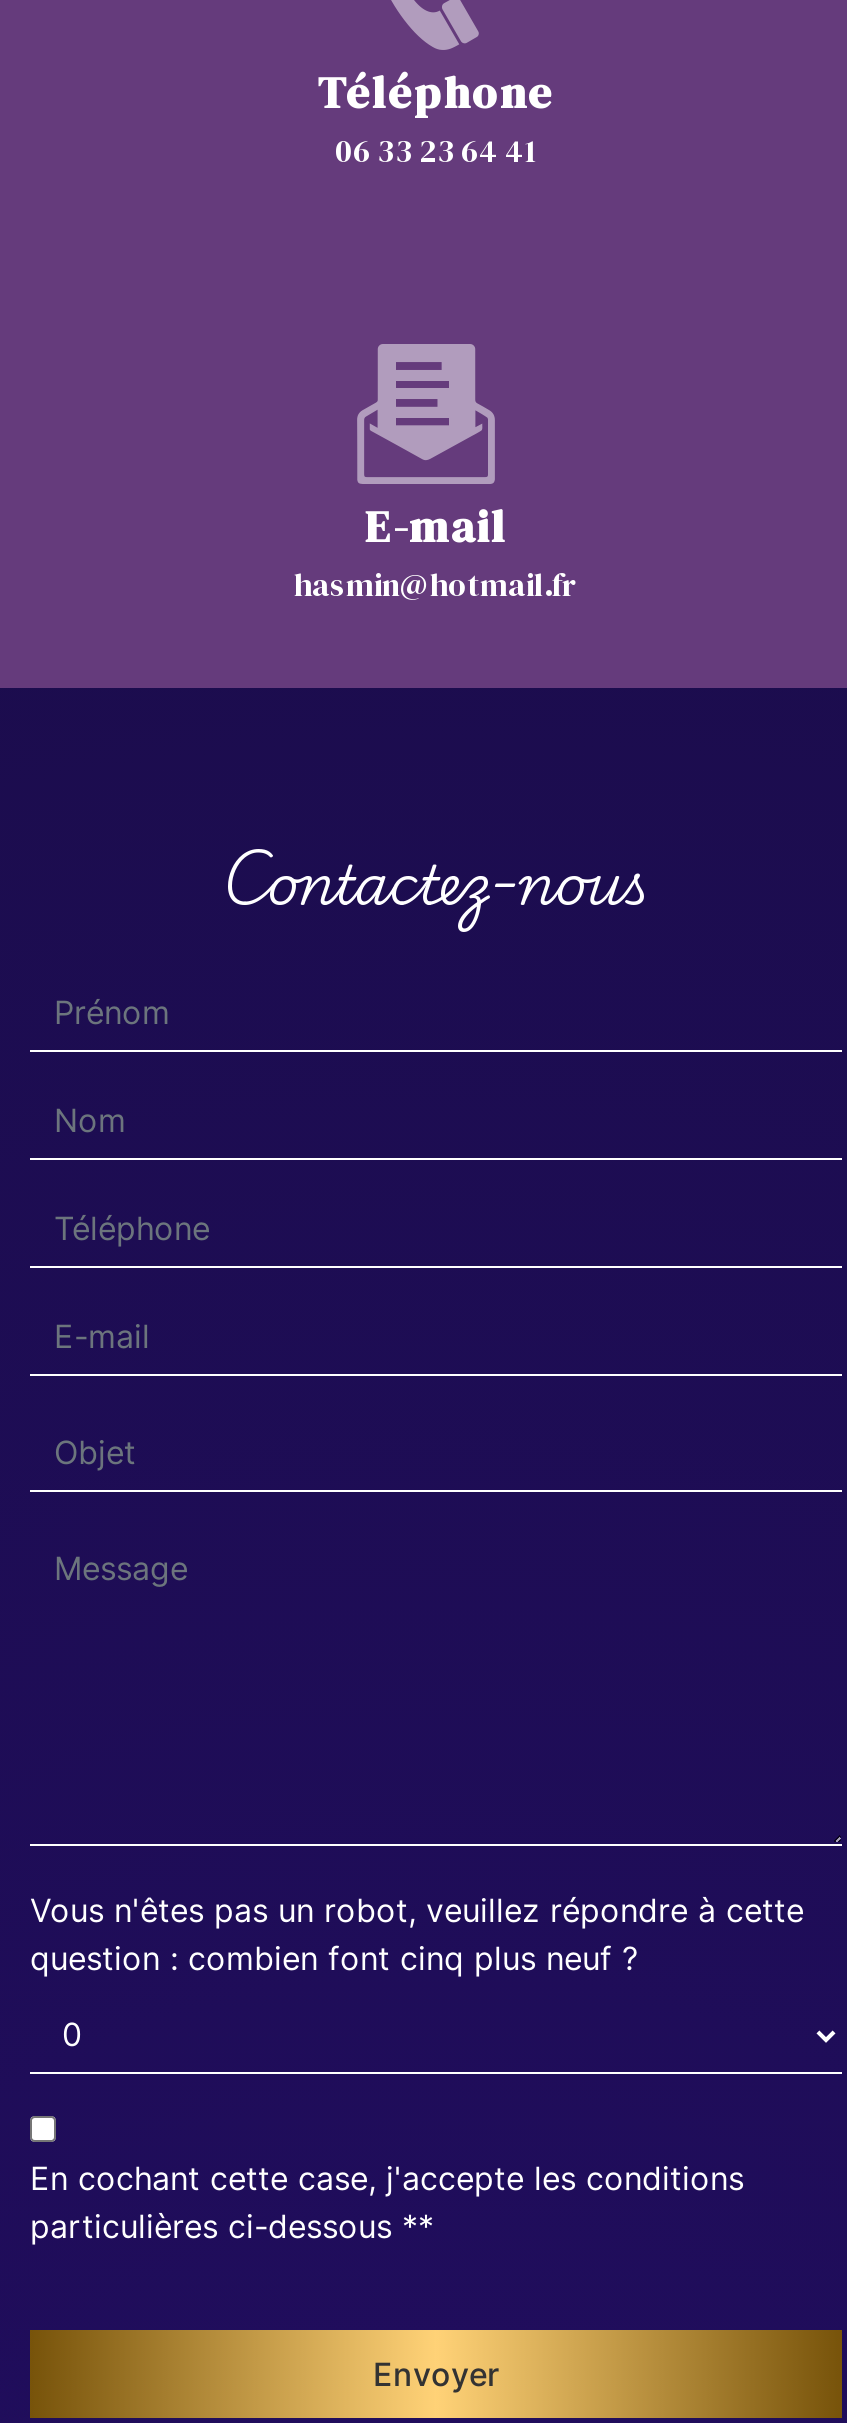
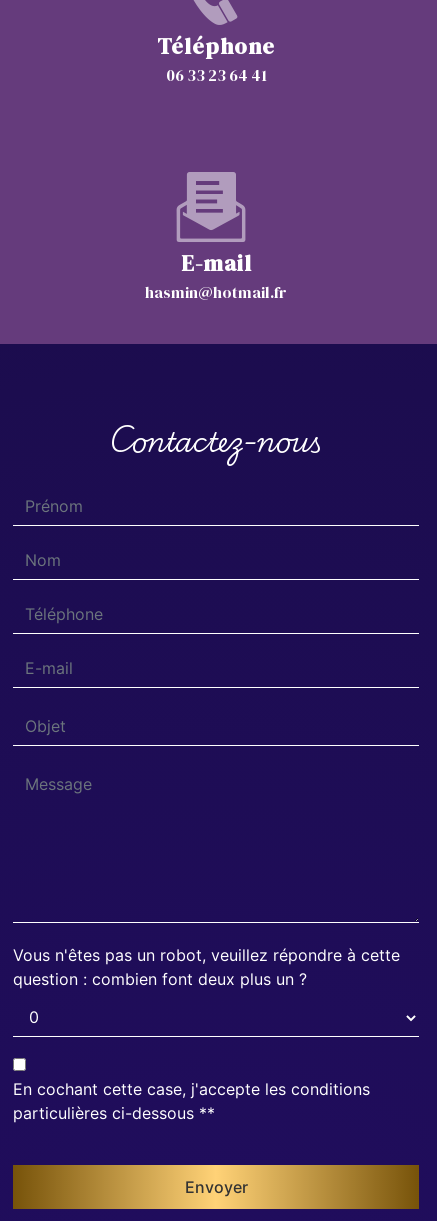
- question : combien font cinq plus neuf ?
+ question : combien font deux plus un ?
